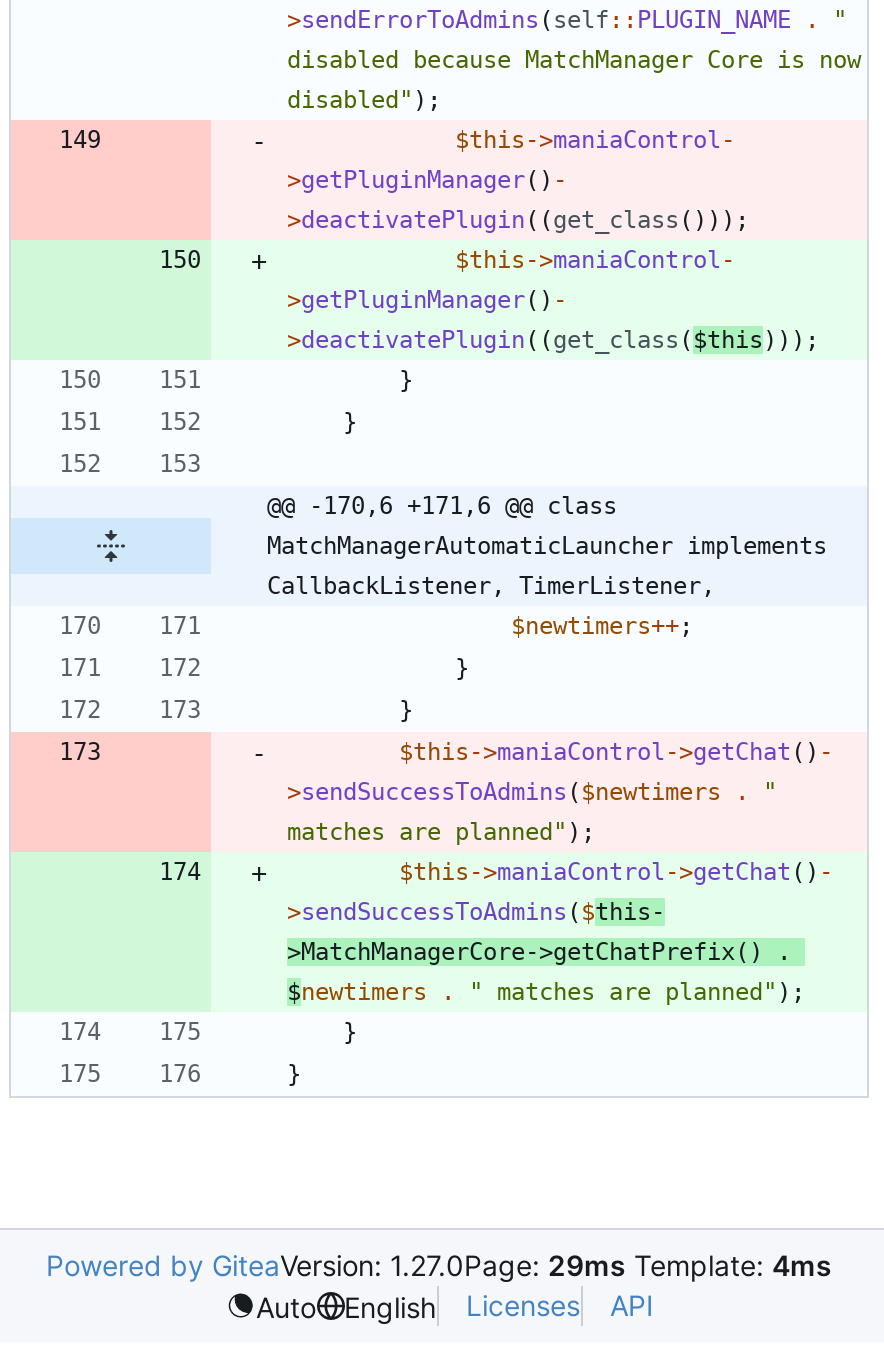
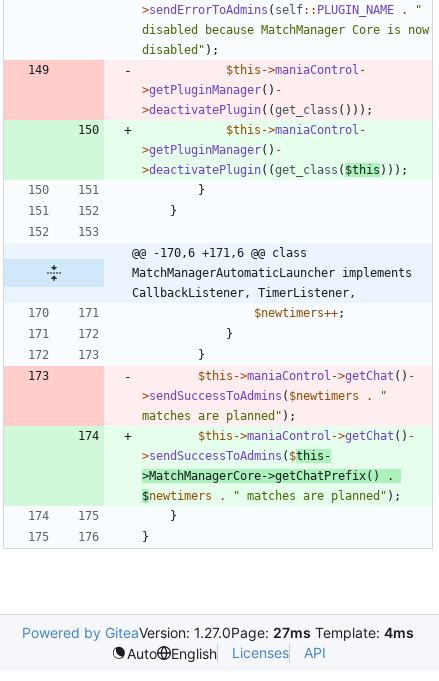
- Powered by GiteaVersion: 1.27.0Page: 29ms Template: 4ms
+ Powered by GiteaVersion: 1.27.0Page: 27ms Template: 4ms
